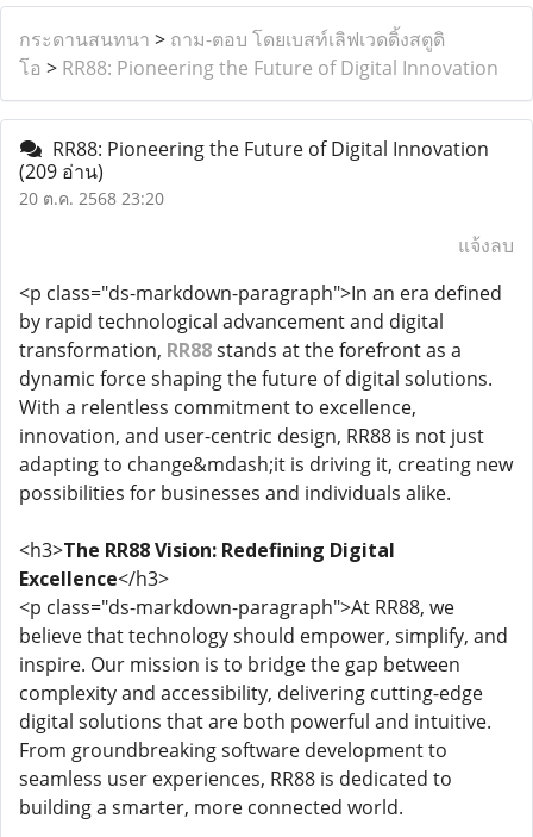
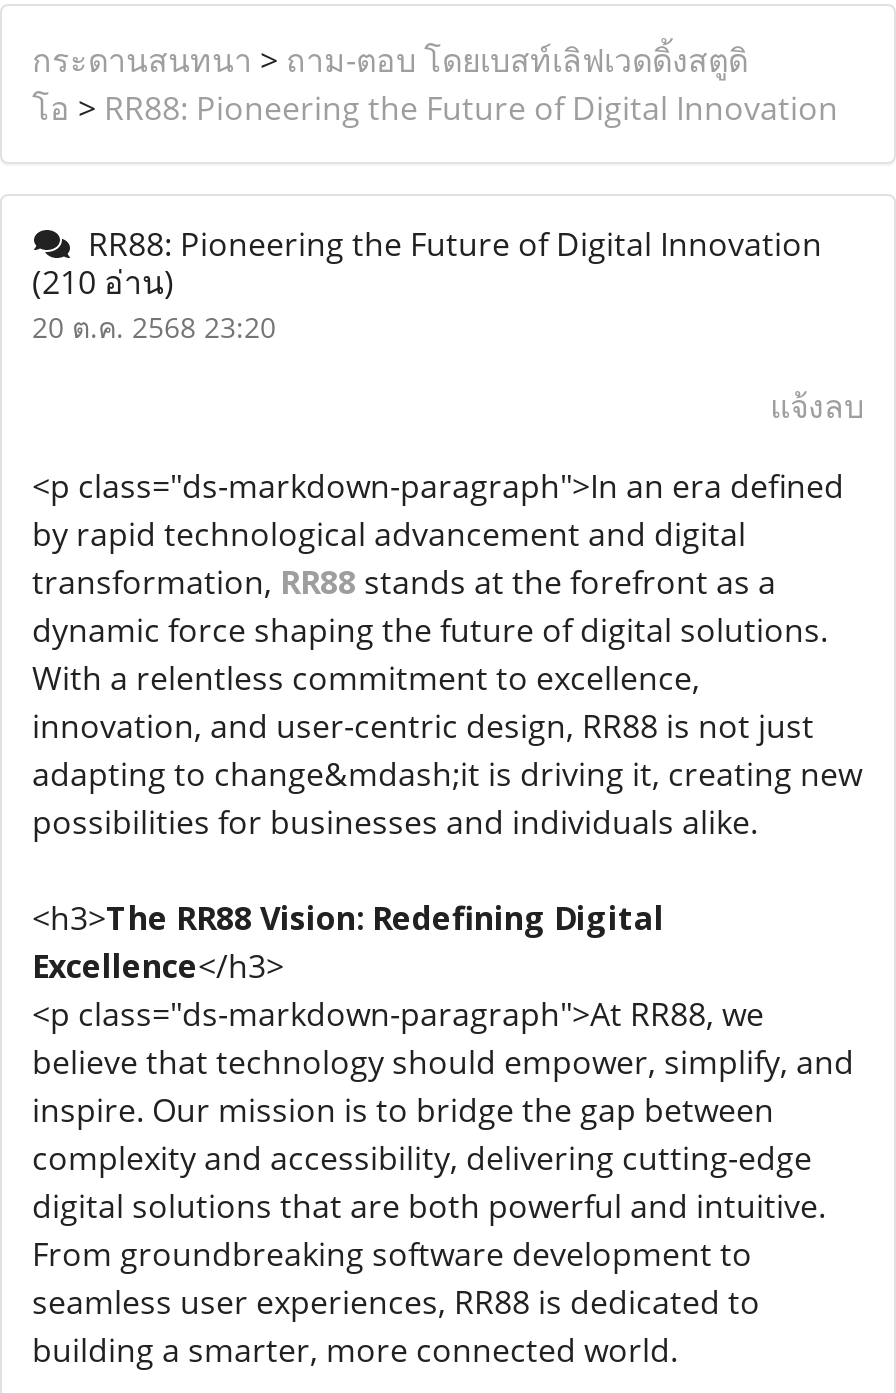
- (209 อ่าน)
+ (210 อ่าน)
